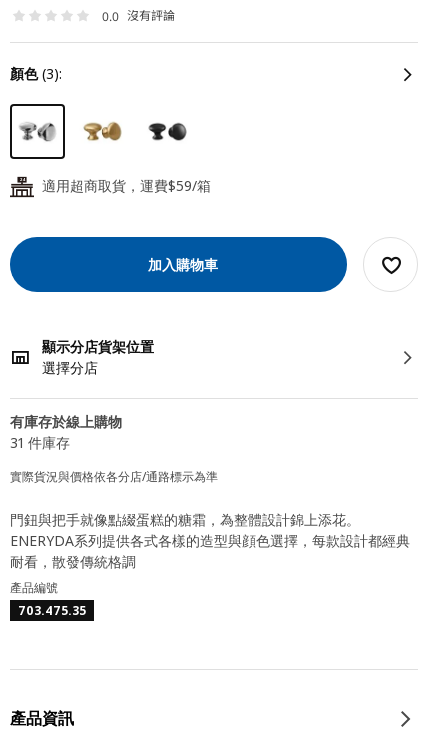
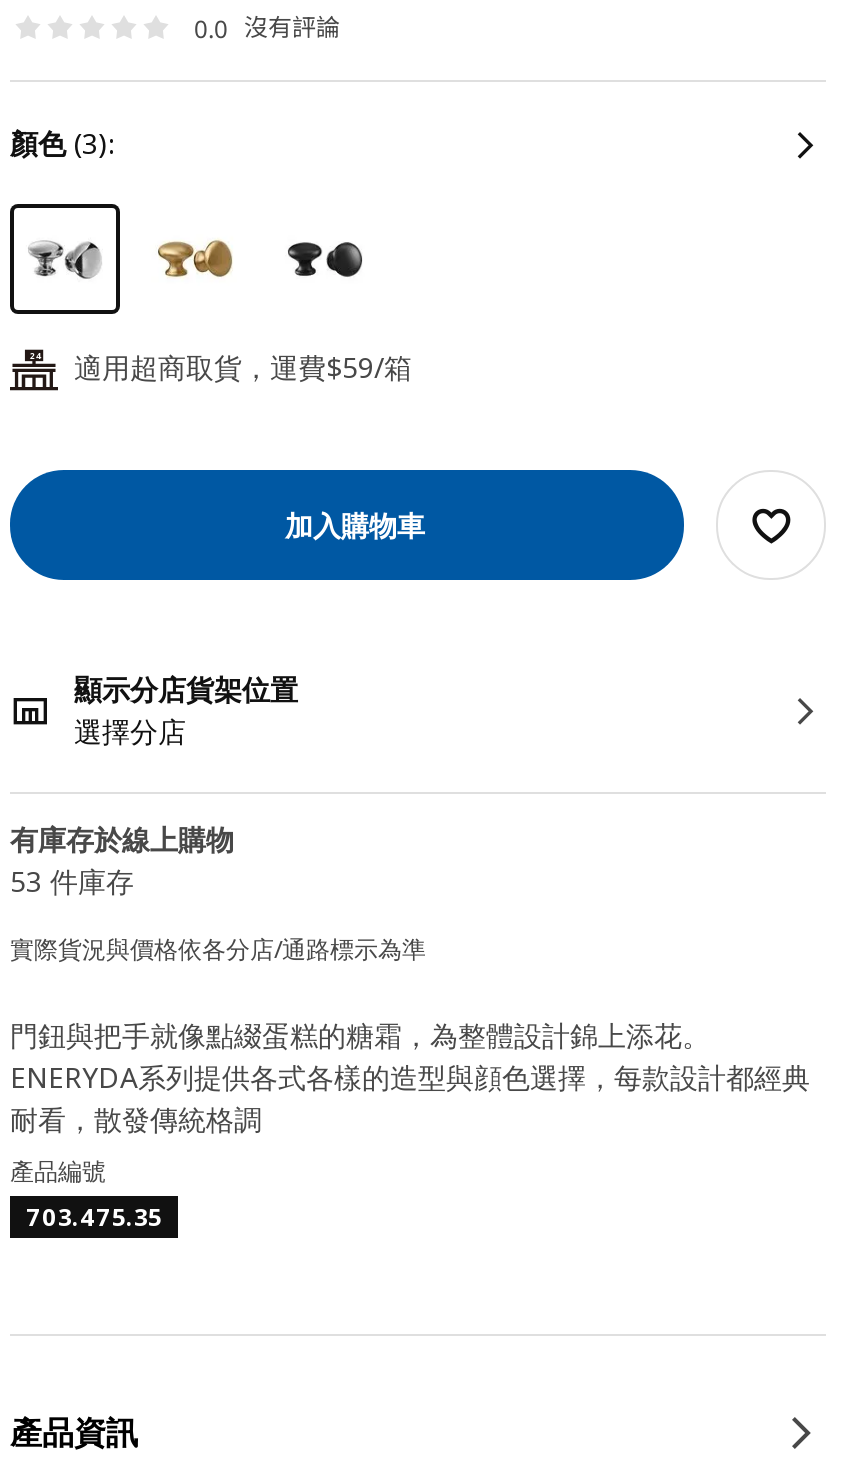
- 31 件庫存
+ 53 件庫存
